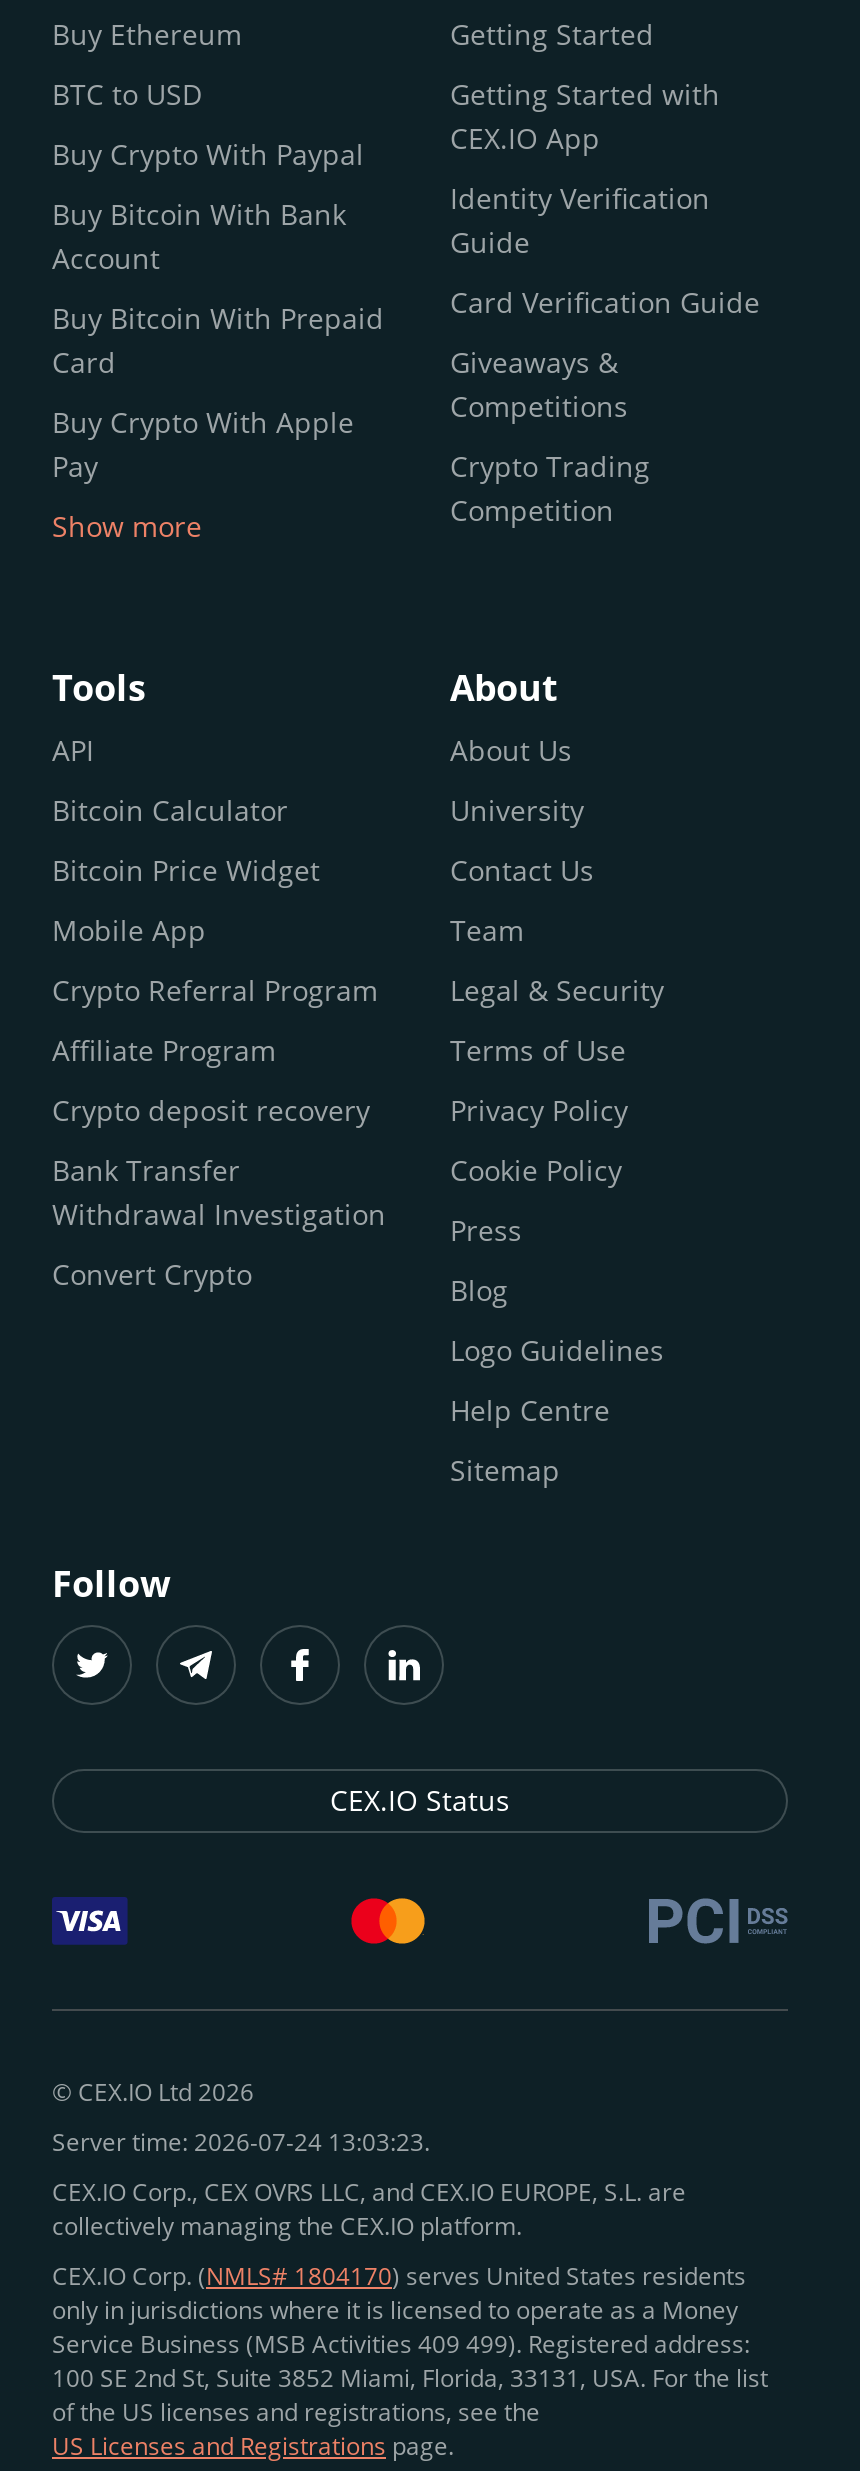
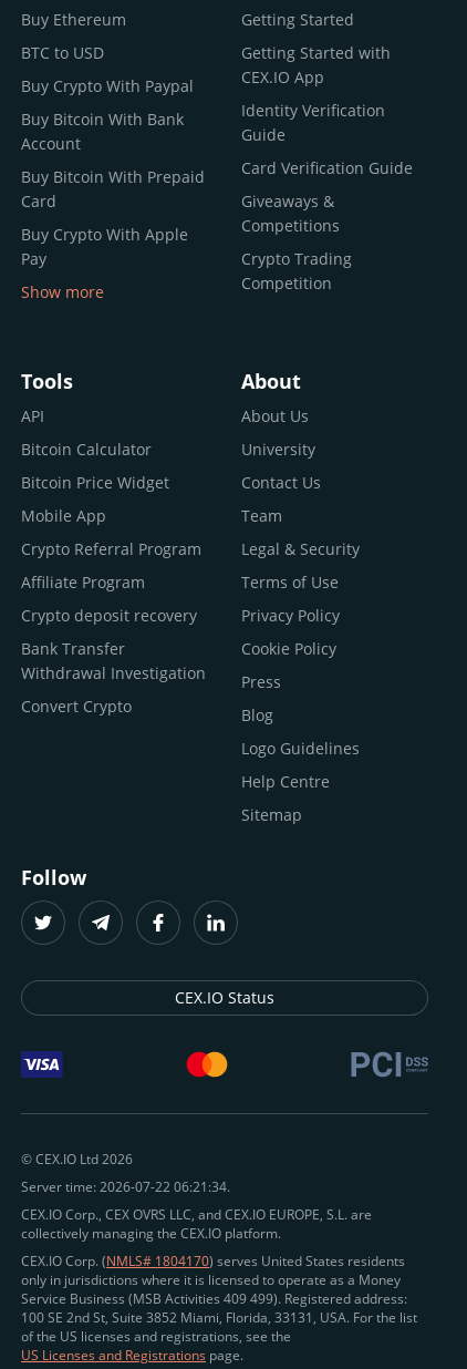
- Server time: 2026-07-24 13:03:23.
+ Server time: 2026-07-22 06:21:34.
